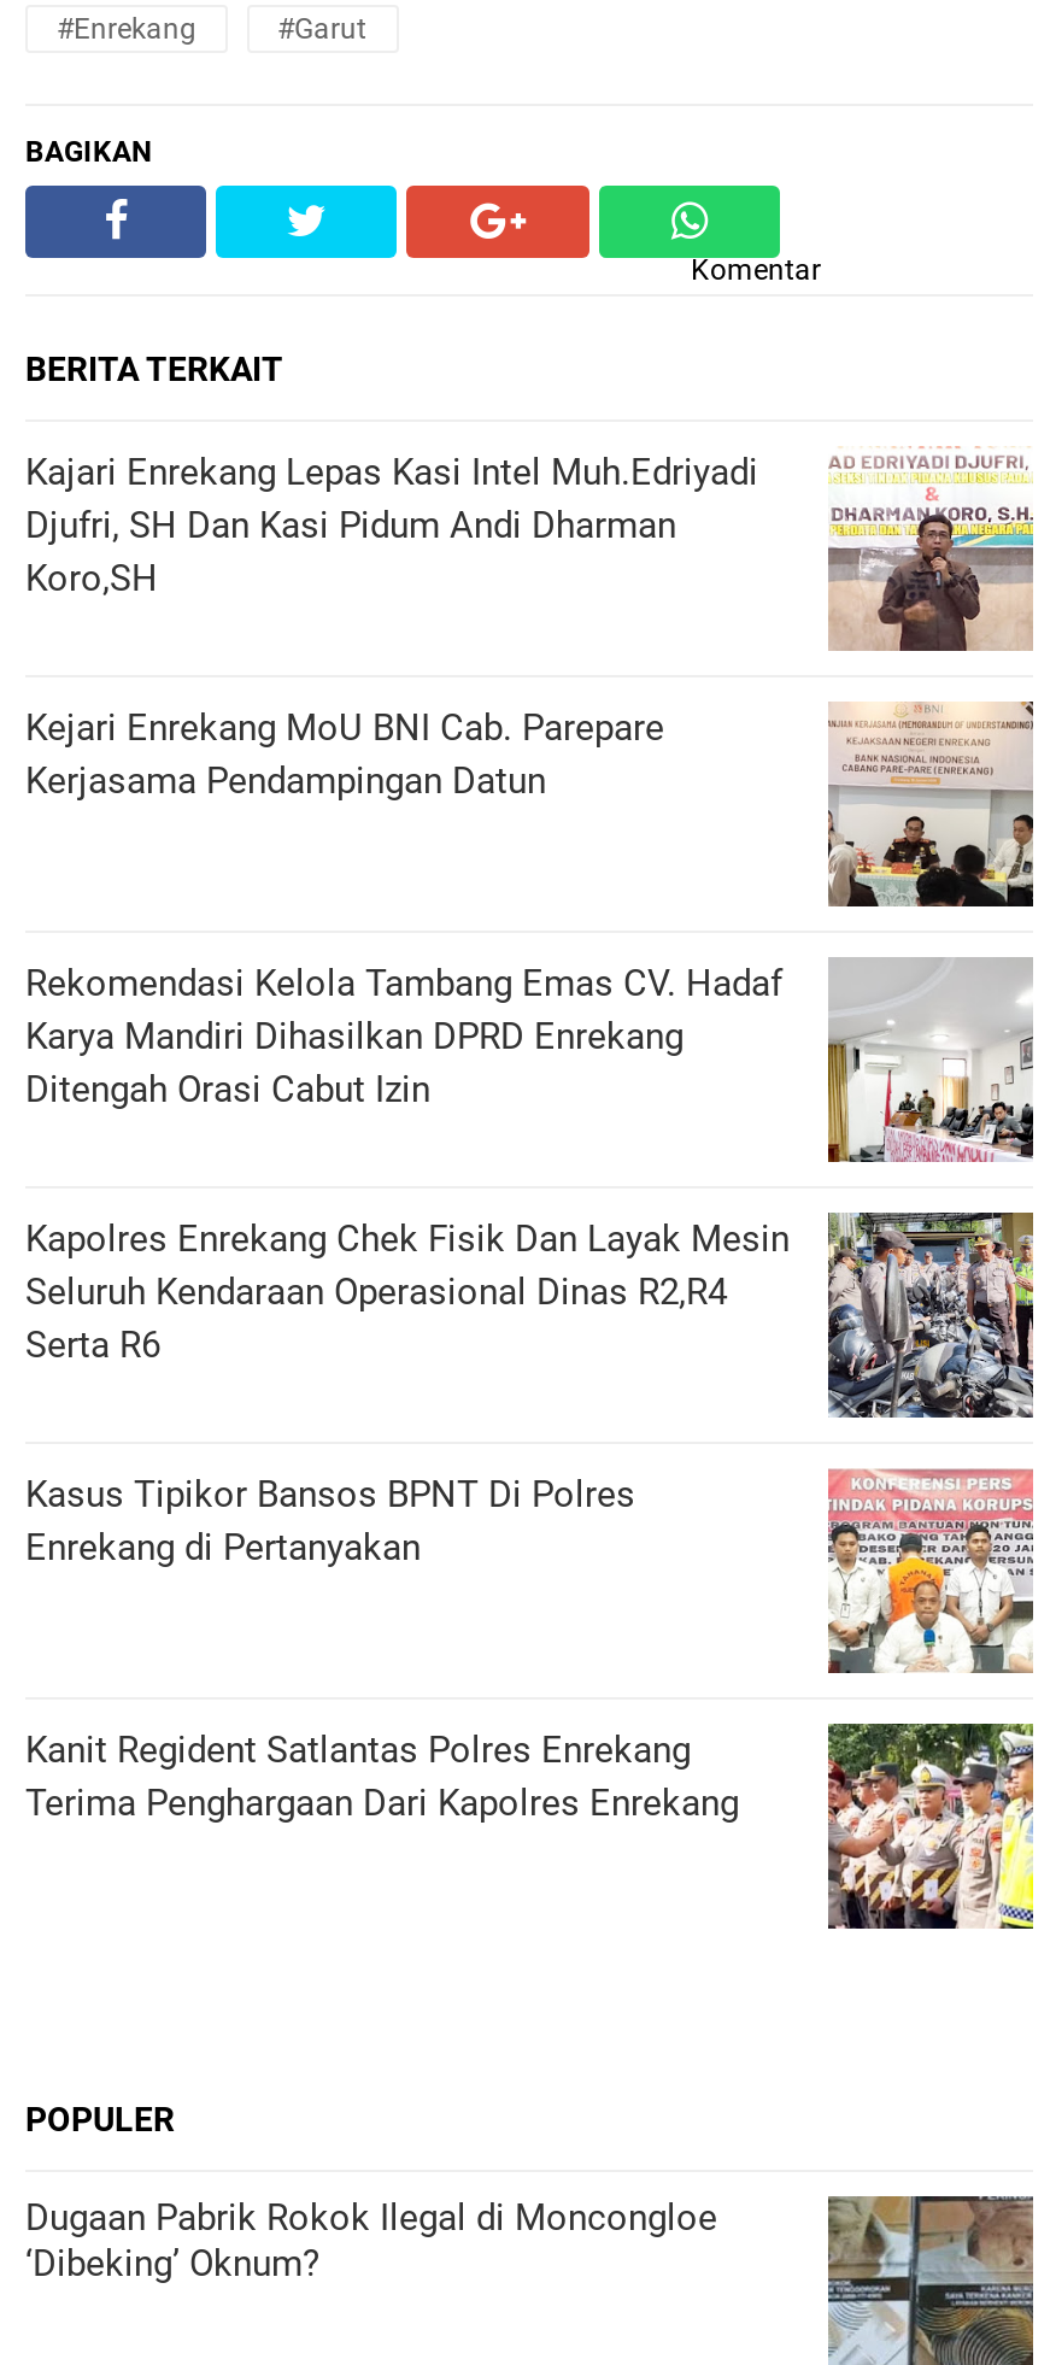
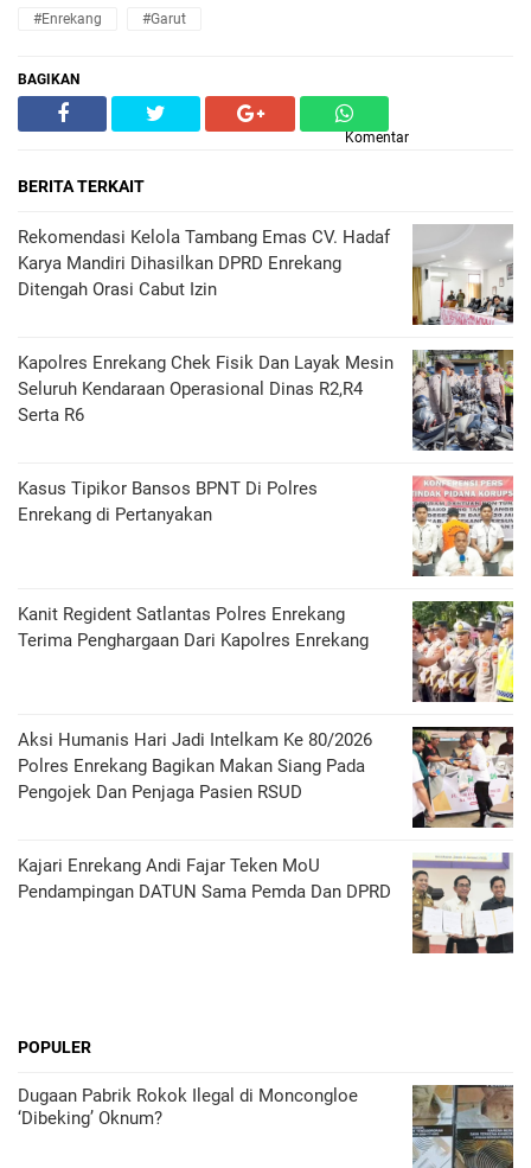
- [image]
- Kajari Enrekang Lepas Kasi Intel Muh.Edriyadi
- Djufri, SH Dan Kasi Pidum Andi Dharman
- Koro,SH
- Kejari Enrekang MoU BNI Cab. Parepare
- Kerjasama Pendampingan Datun

- [image]

moved up: [image] | Rekomendasi Kelola Tambang Emas CV. Hadaf | Karya Mandiri Dihasilkan DPRD Enrekang | ... | Kanit Regident Satlantas Polres Enrekang | Terima Penghargaan Dari Kapolres Enrekang

moved up: [image]

+ [image]
+ Aksi Humanis Hari Jadi Intelkam Ke 80/2026
+ Polres Enrekang Bagikan Makan Siang Pada
+ Pengojek Dan Penjaga Pasien RSUD
+ Kajari Enrekang Andi Fajar Teken MoU
+ Pendampingan DATUN Sama Pemda Dan DPRD

+ [image]
